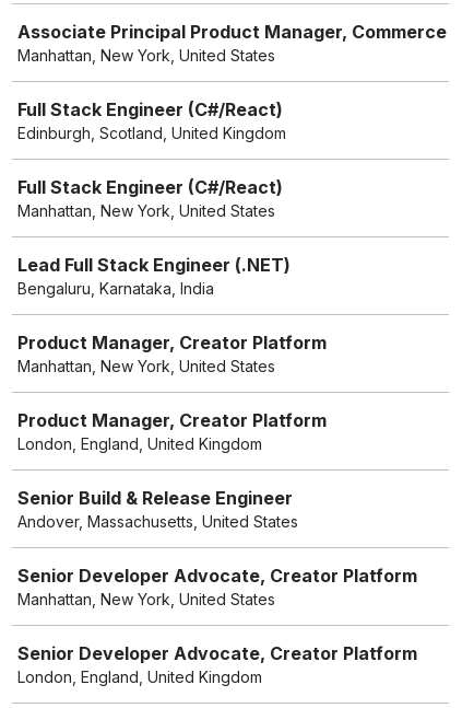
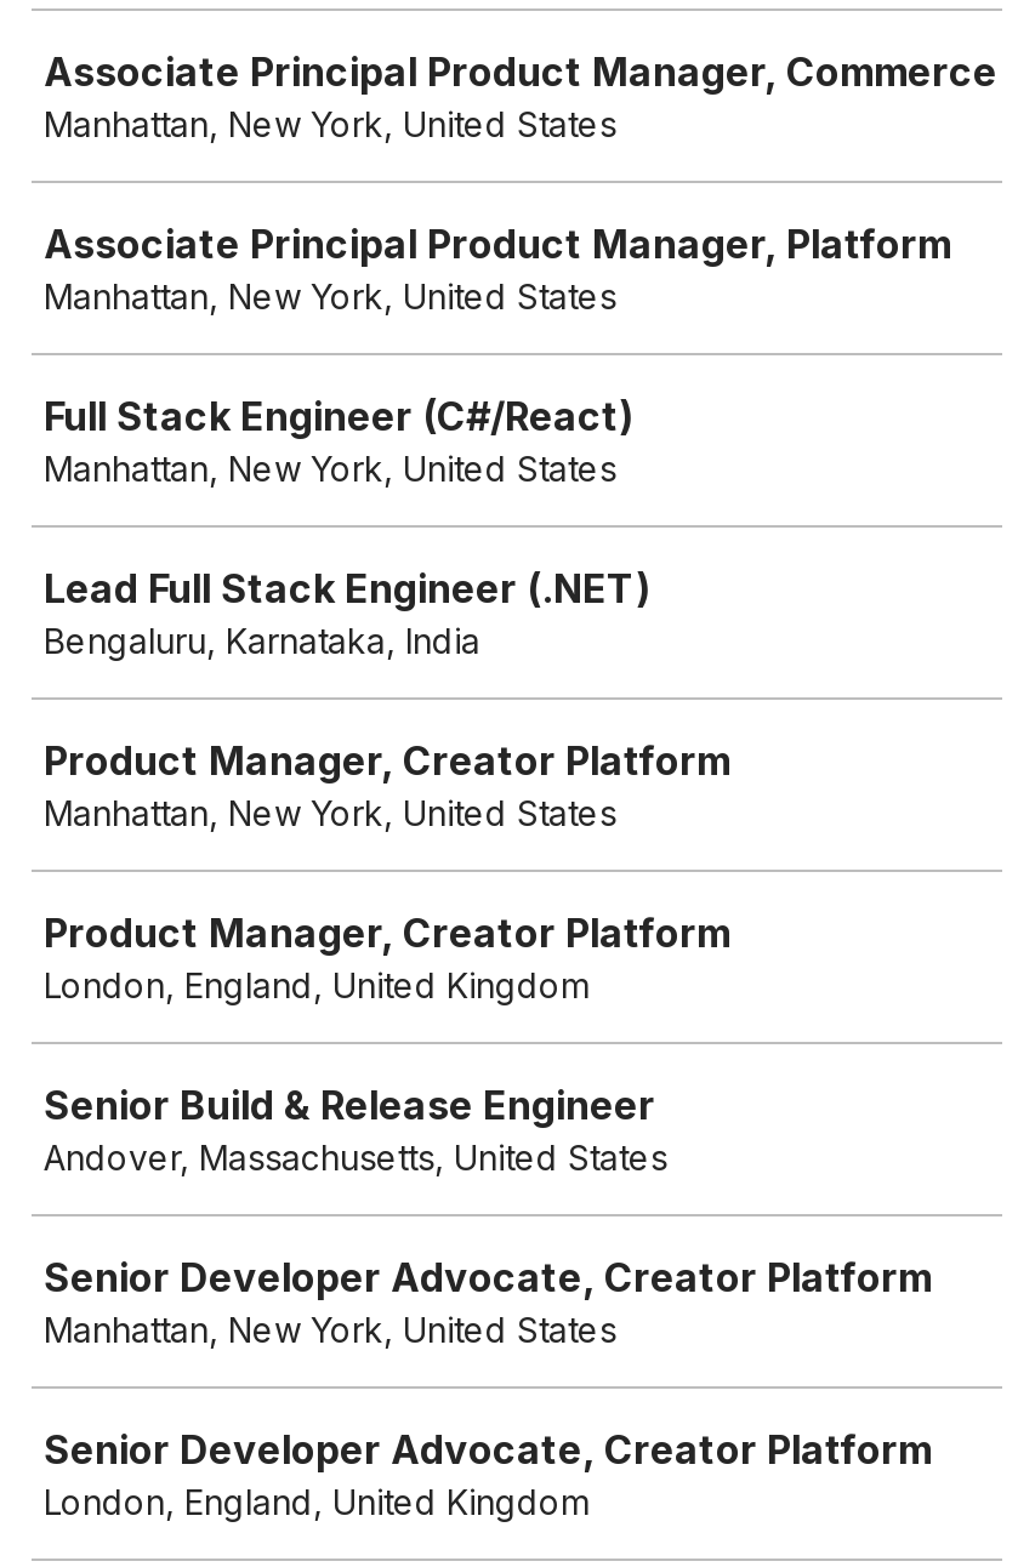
- Full Stack Engineer (C#/React)
- Edinburgh, Scotland, United Kingdom
+ Associate Principal Product Manager, Platform
+ Manhattan, New York, United States
